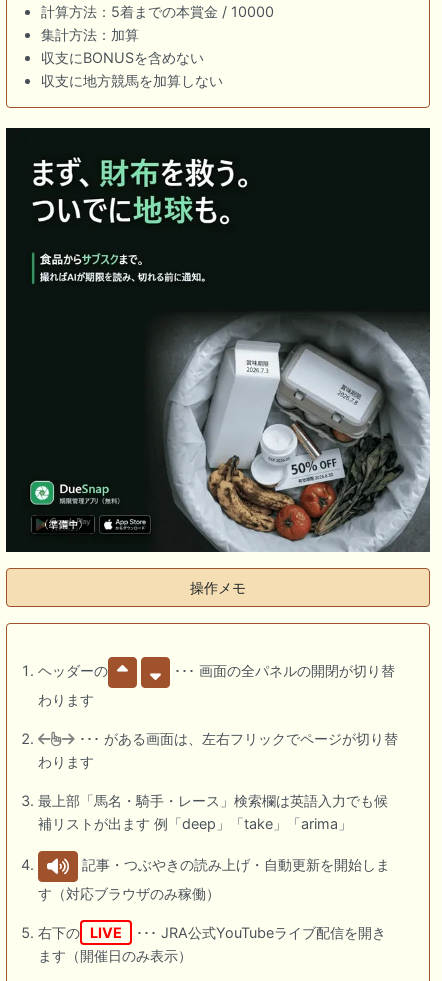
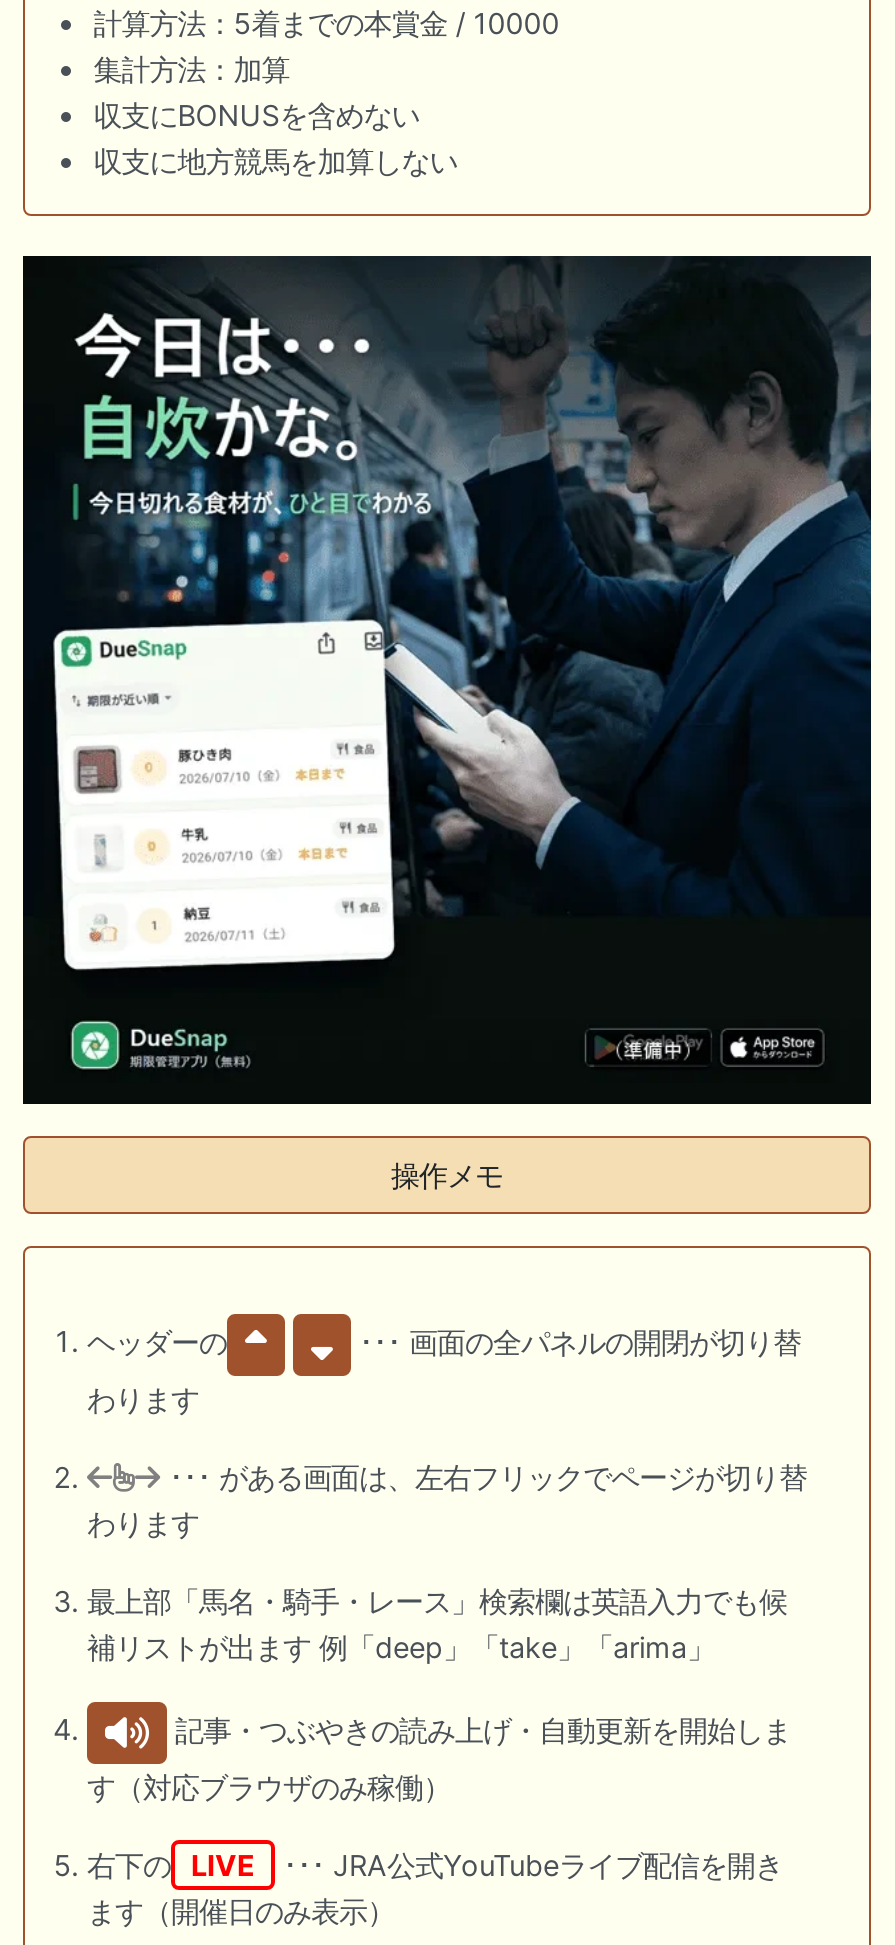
- [image]
+ [image]
